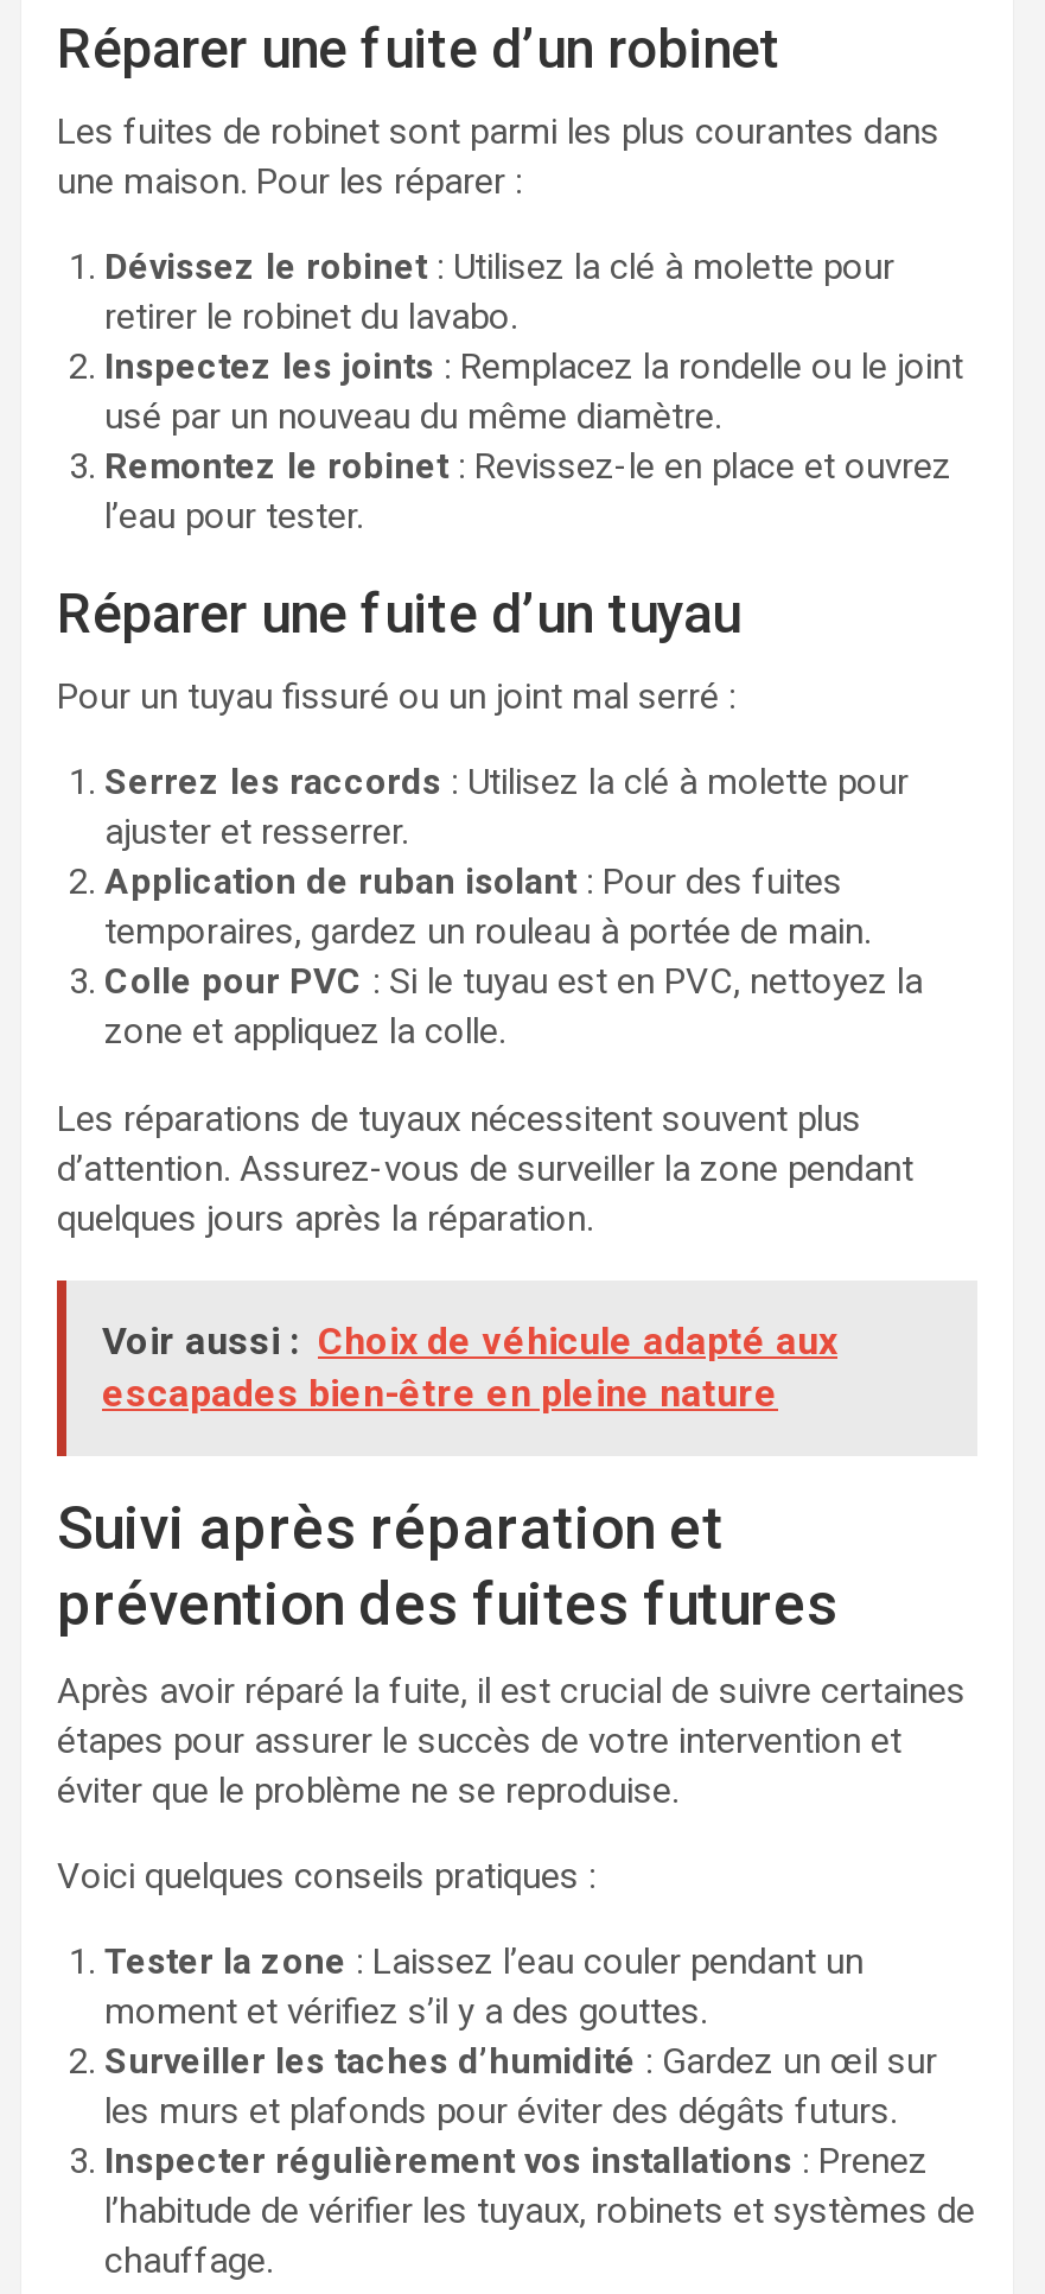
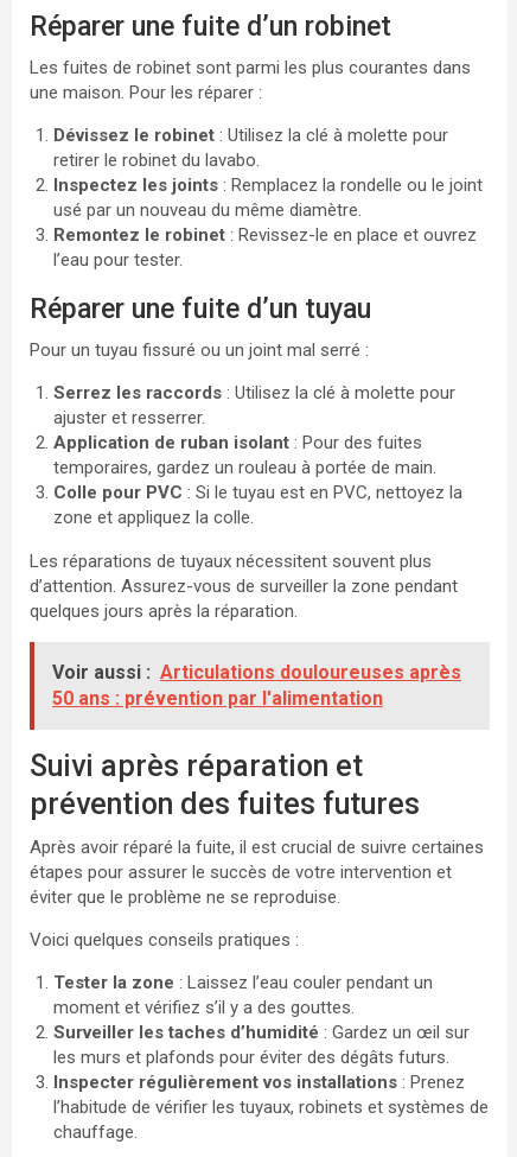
- Voir aussi : Choix de véhicule adapté aux
- escapades bien-être en pleine nature
+ Voir aussi : Articulations douloureuses après
+ 50 ans : prévention par l'alimentation
